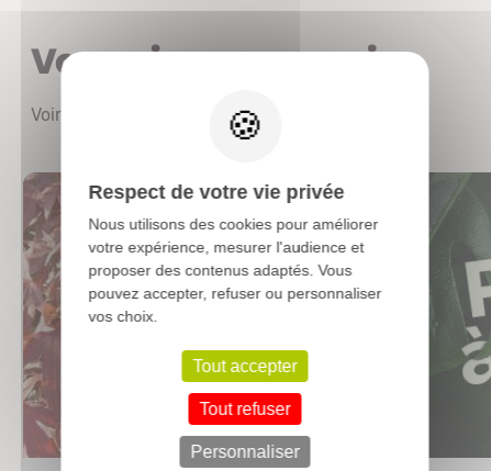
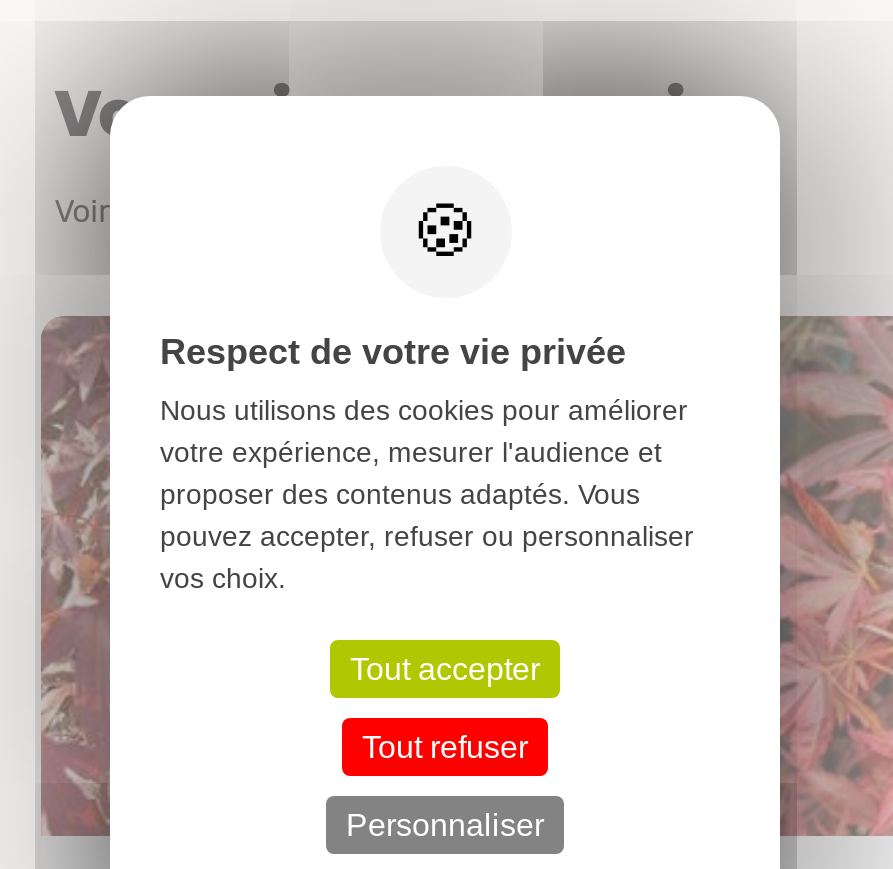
- [image]
+ [image]
